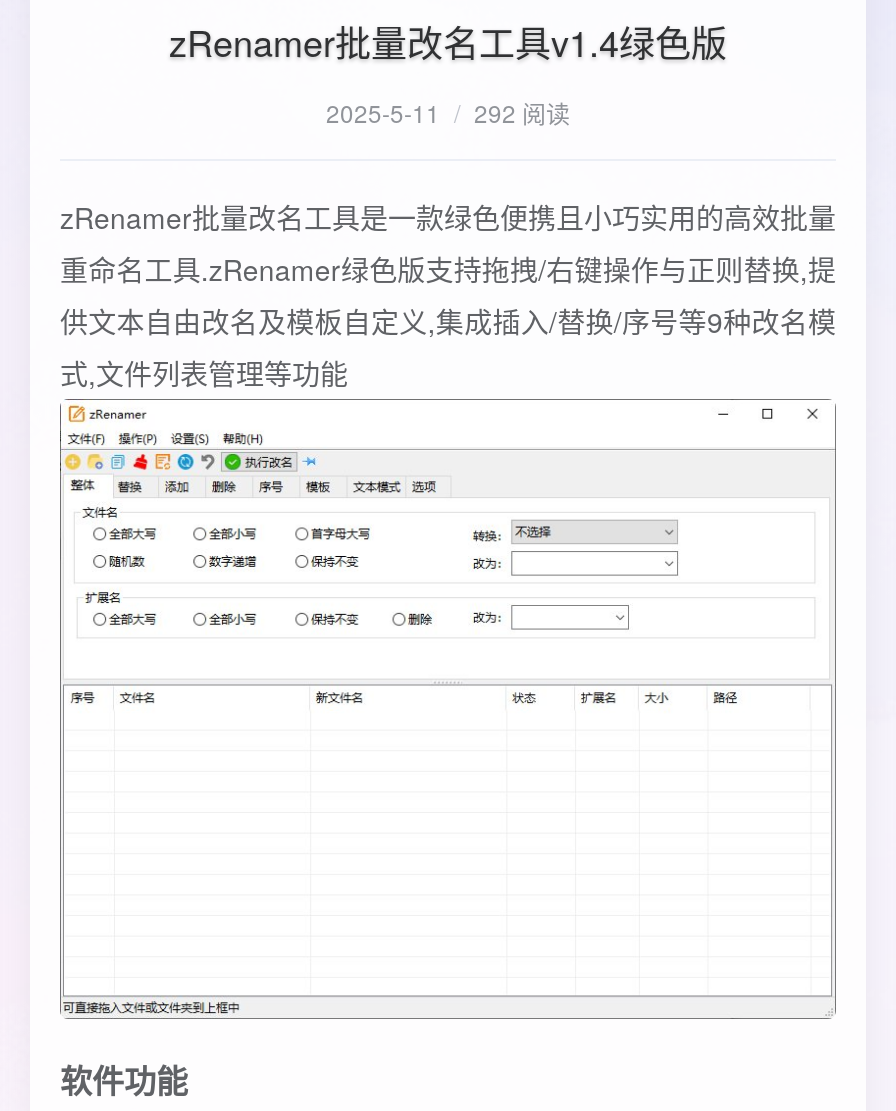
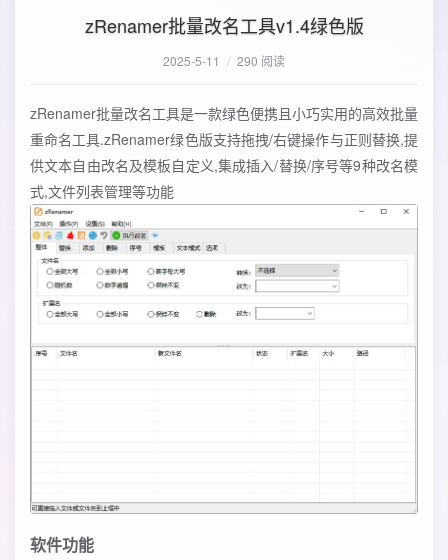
- 2025-5-11 / 292 阅读
+ 2025-5-11 / 290 阅读
